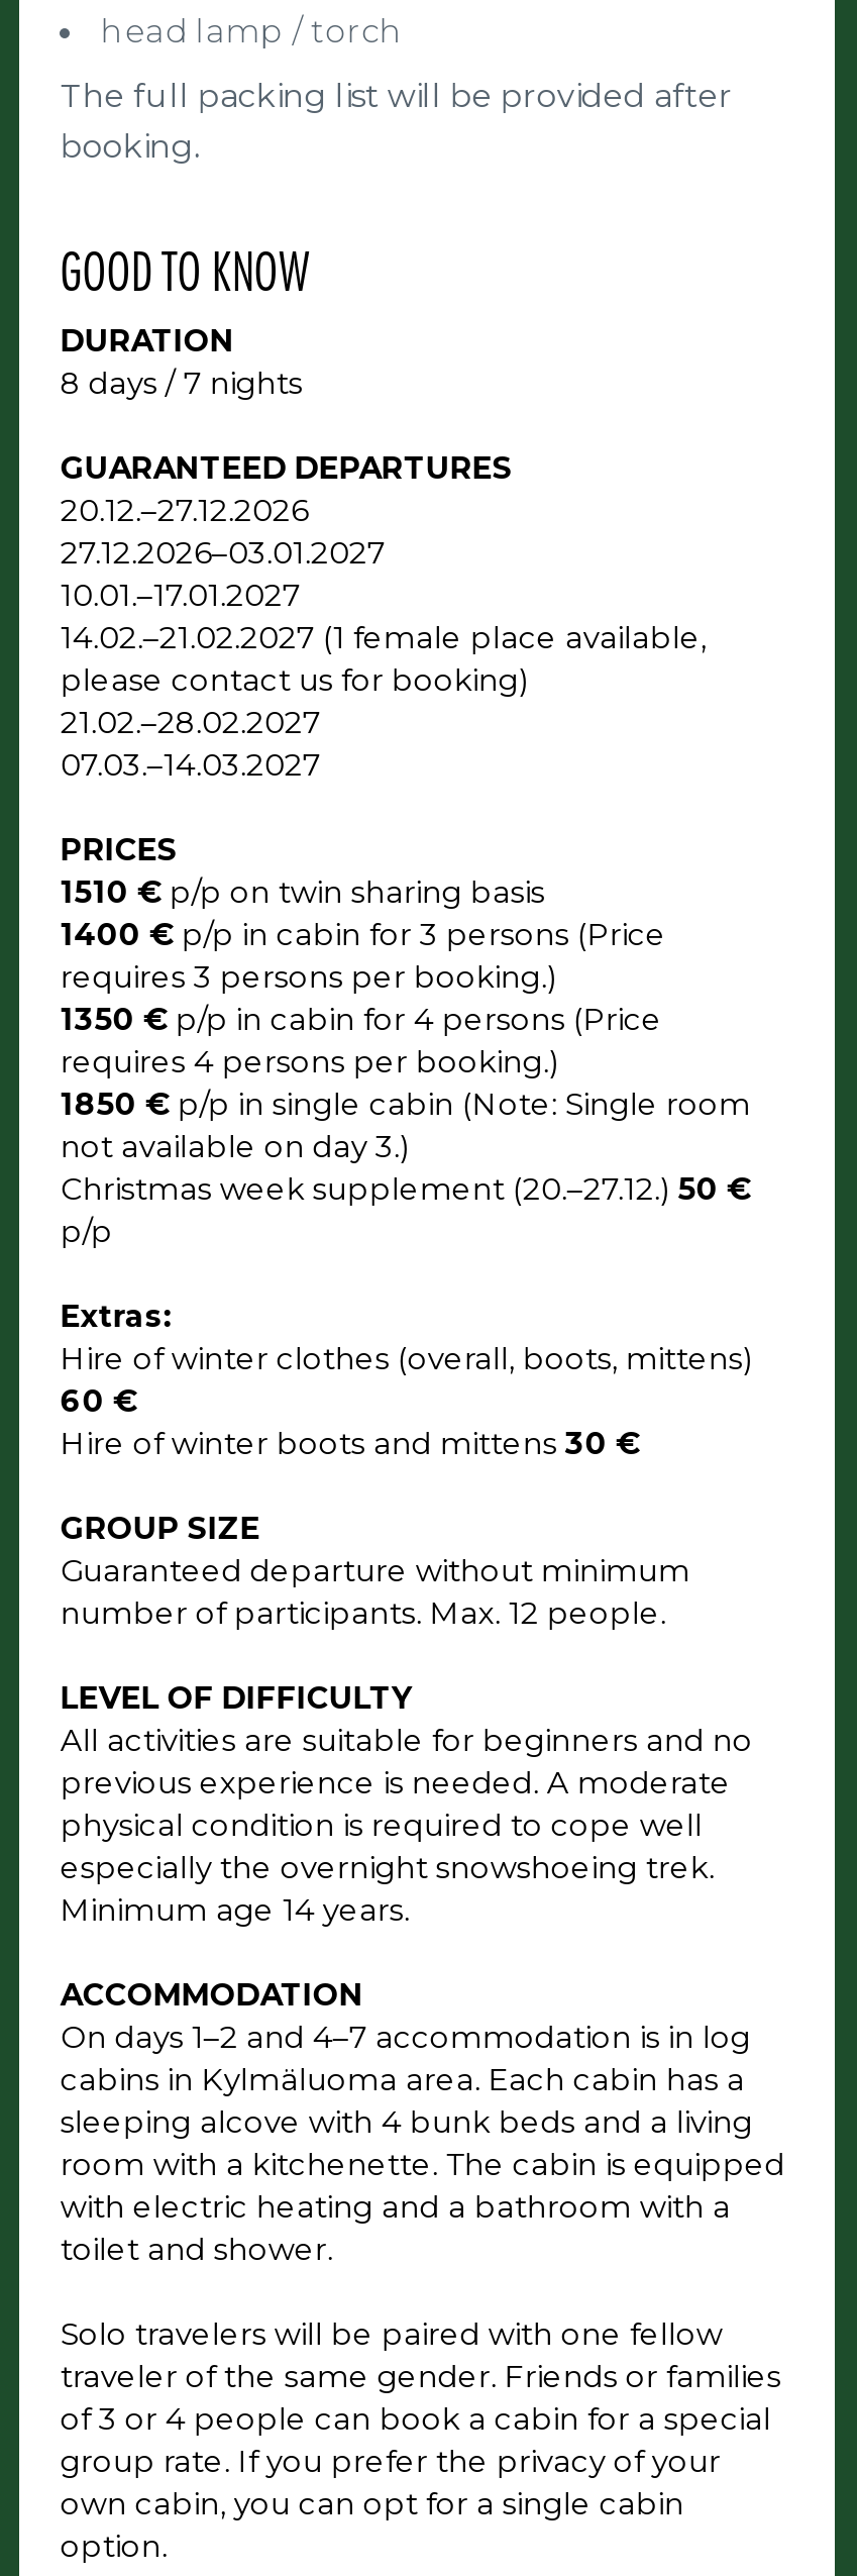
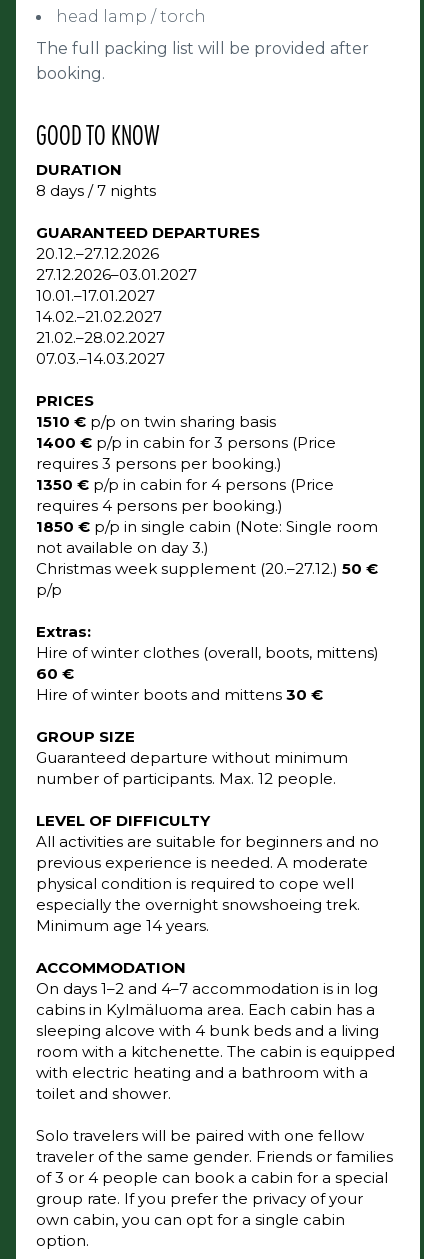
- 14.02.–21.02.2027 (1 female place available,
- please contact us for booking)
+ 14.02.–21.02.2027
